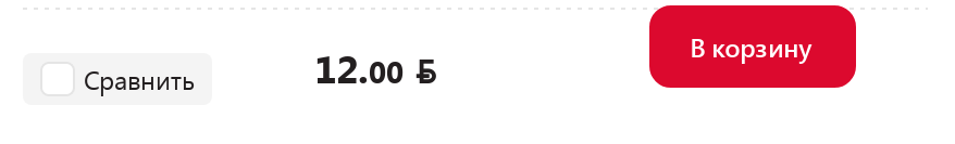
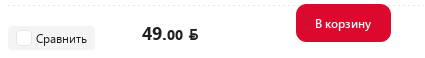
- 12.00
+ 49.00
